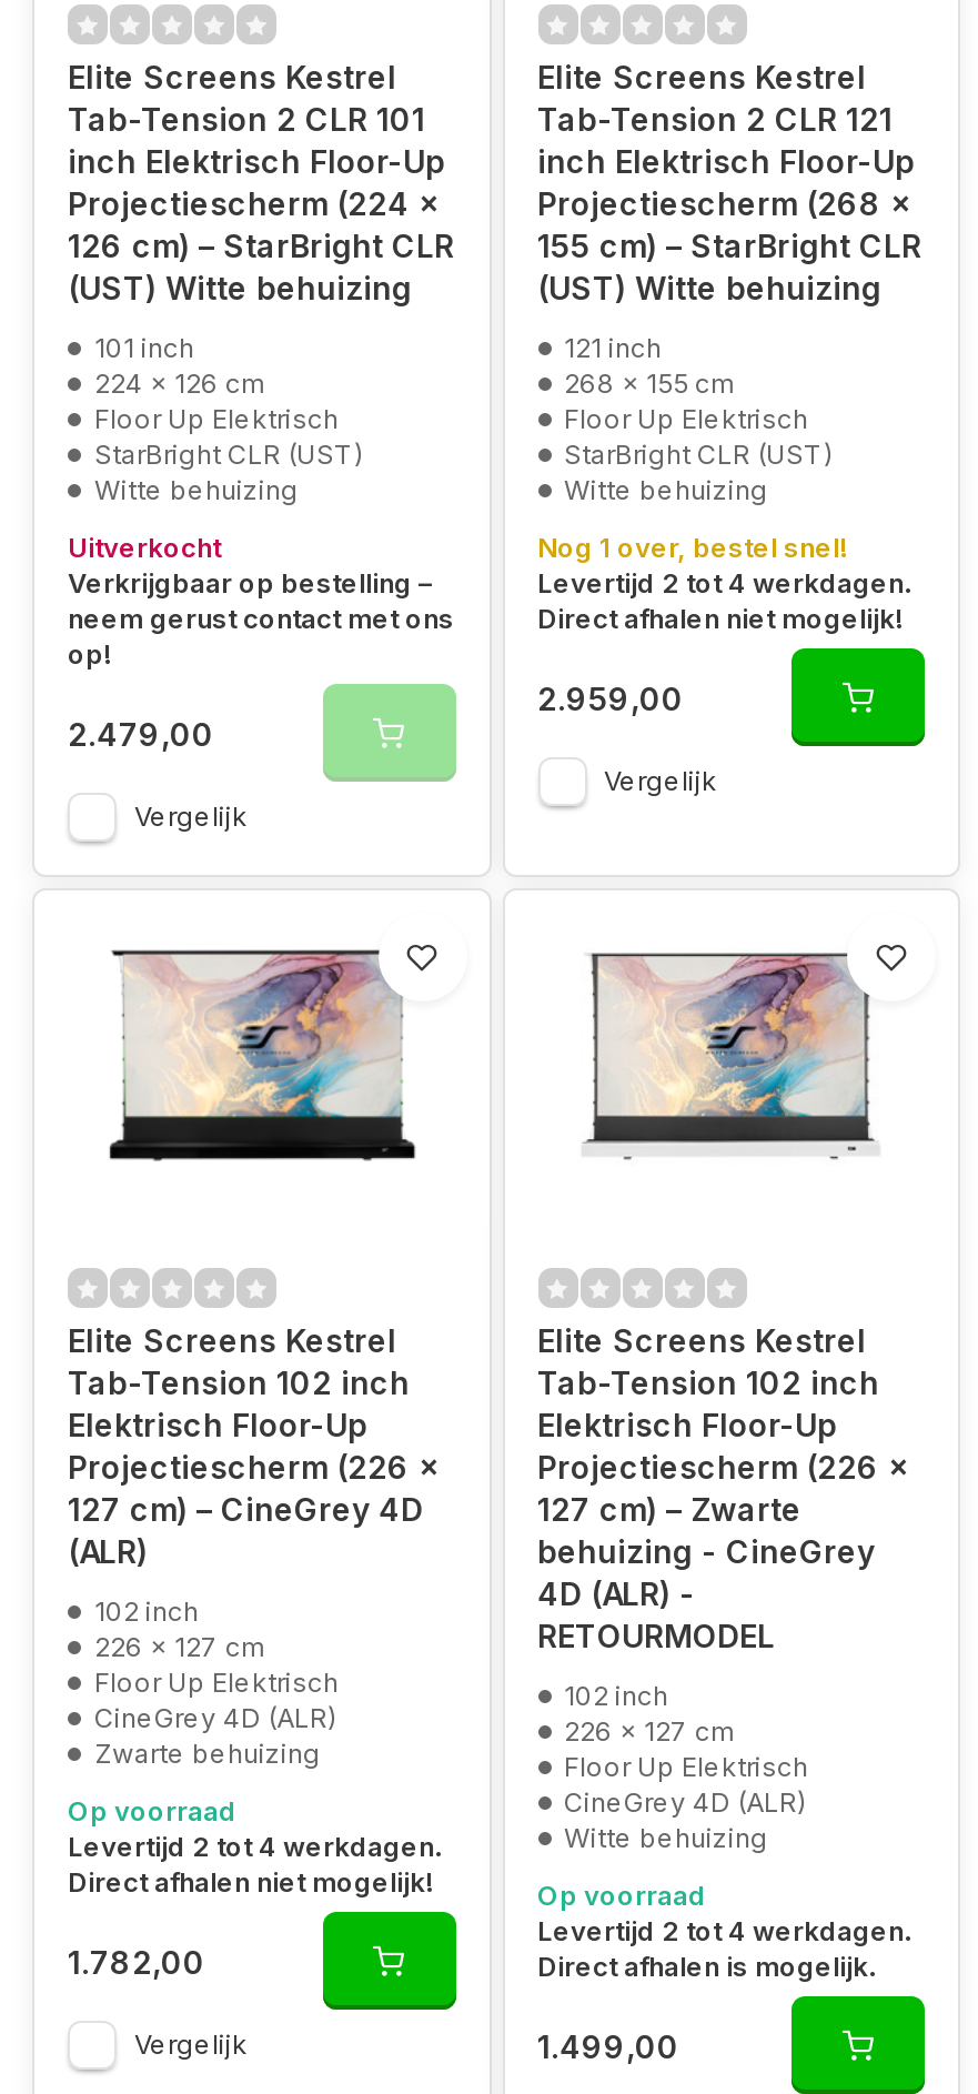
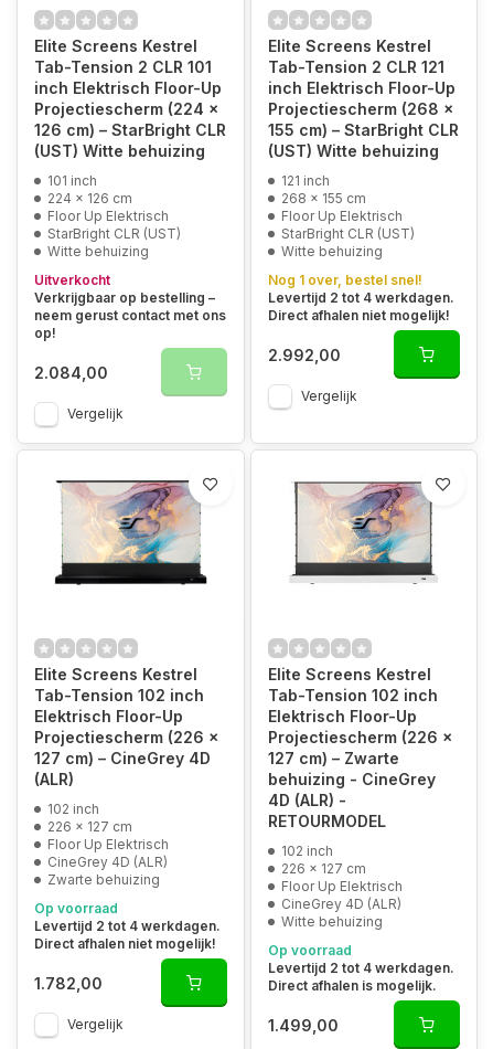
- 2.959,00
+ 2.992,00

- 2.479,00
+ 2.084,00
